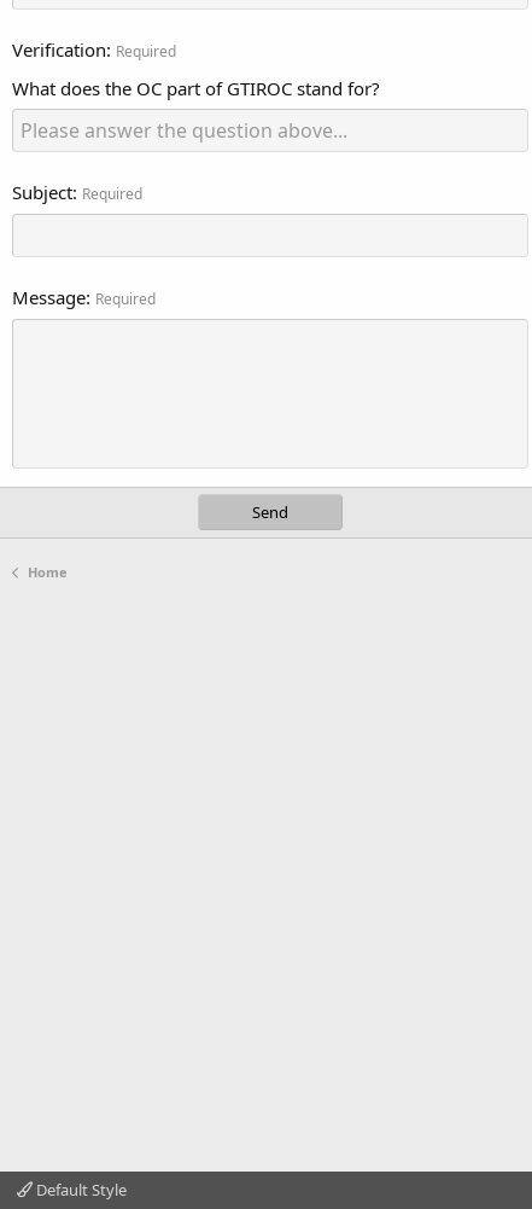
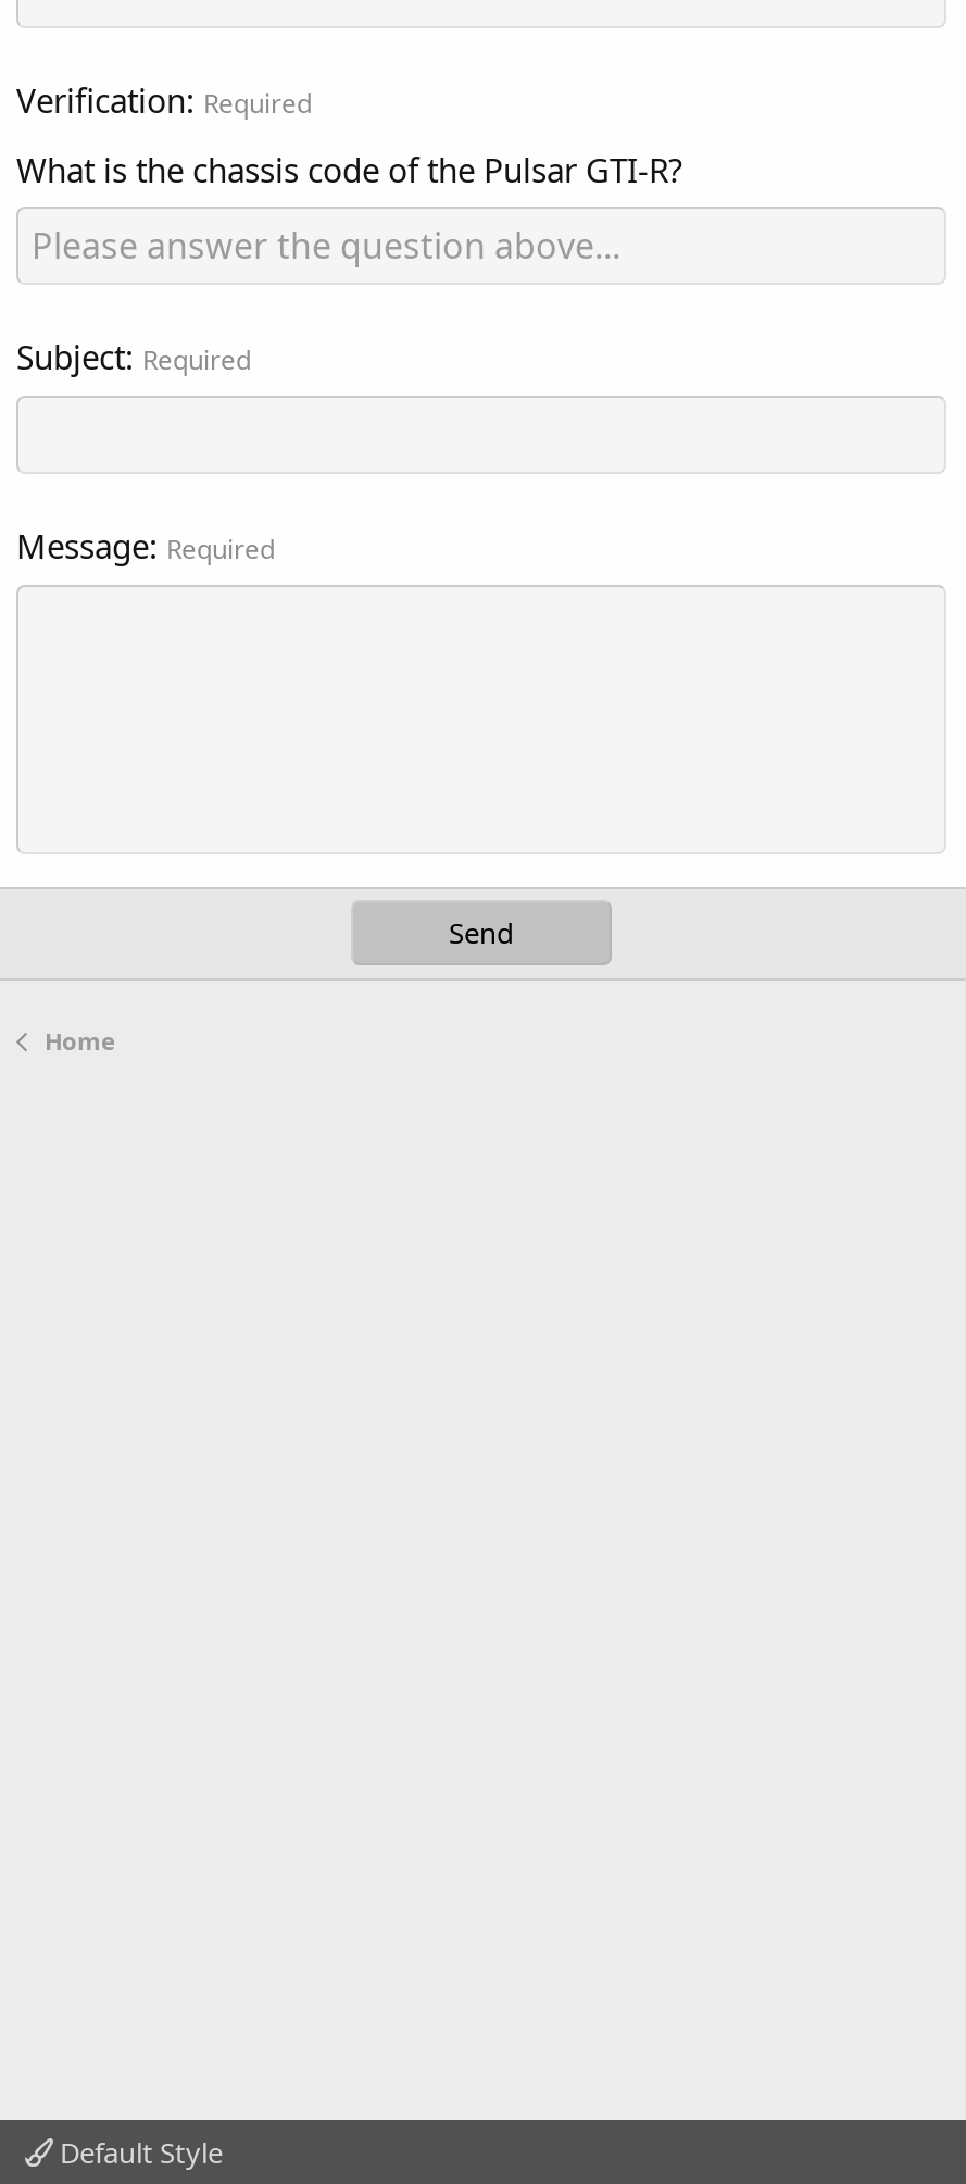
- What does the OC part of GTIROC stand for?
+ What is the chassis code of the Pulsar GTI-R?
